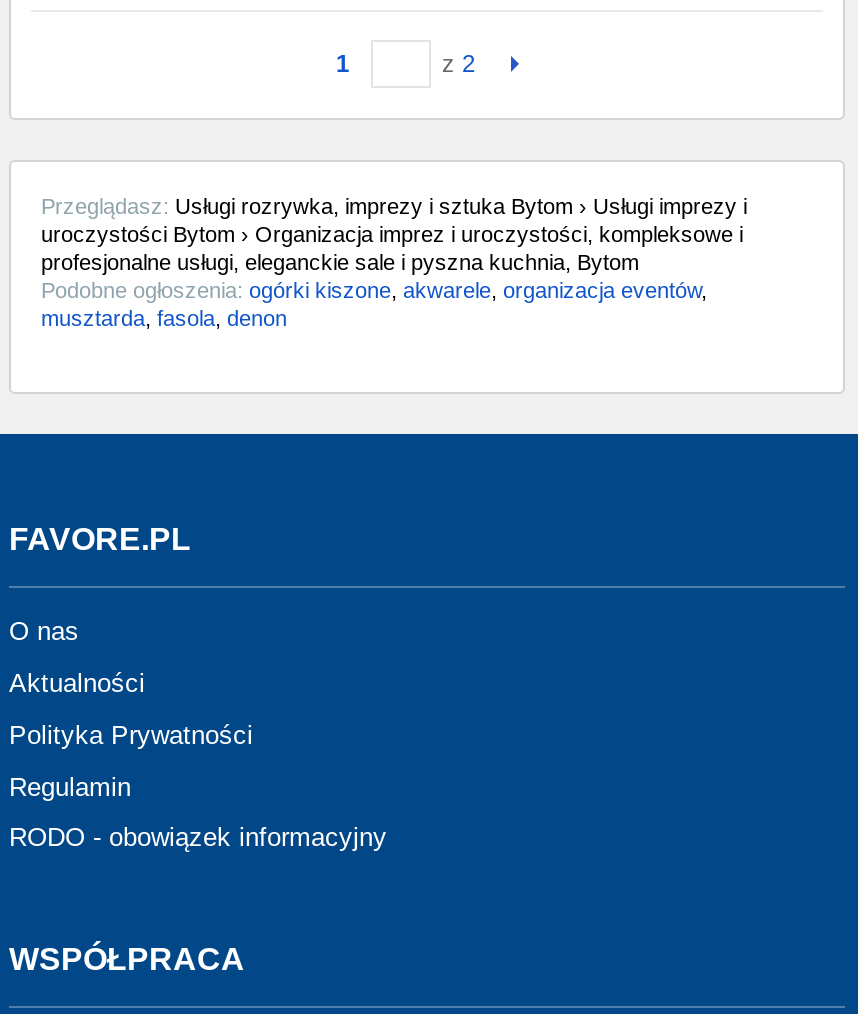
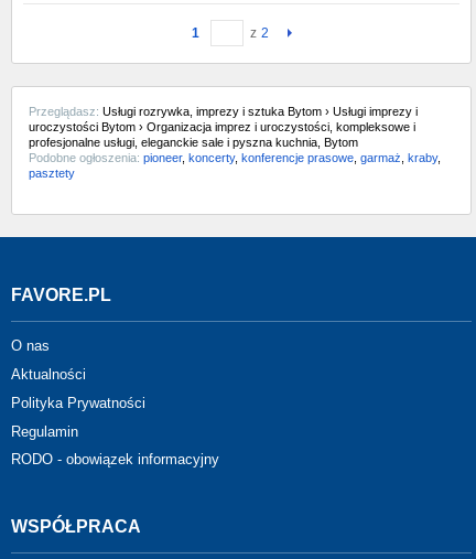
- Podobne ogłoszenia: ogórki kiszone, akwarele, organizacja eventów,
- musztarda, fasola, denon
+ Podobne ogłoszenia: pioneer, koncerty, konferencje prasowe, garmaż, kraby,
+ pasztety
